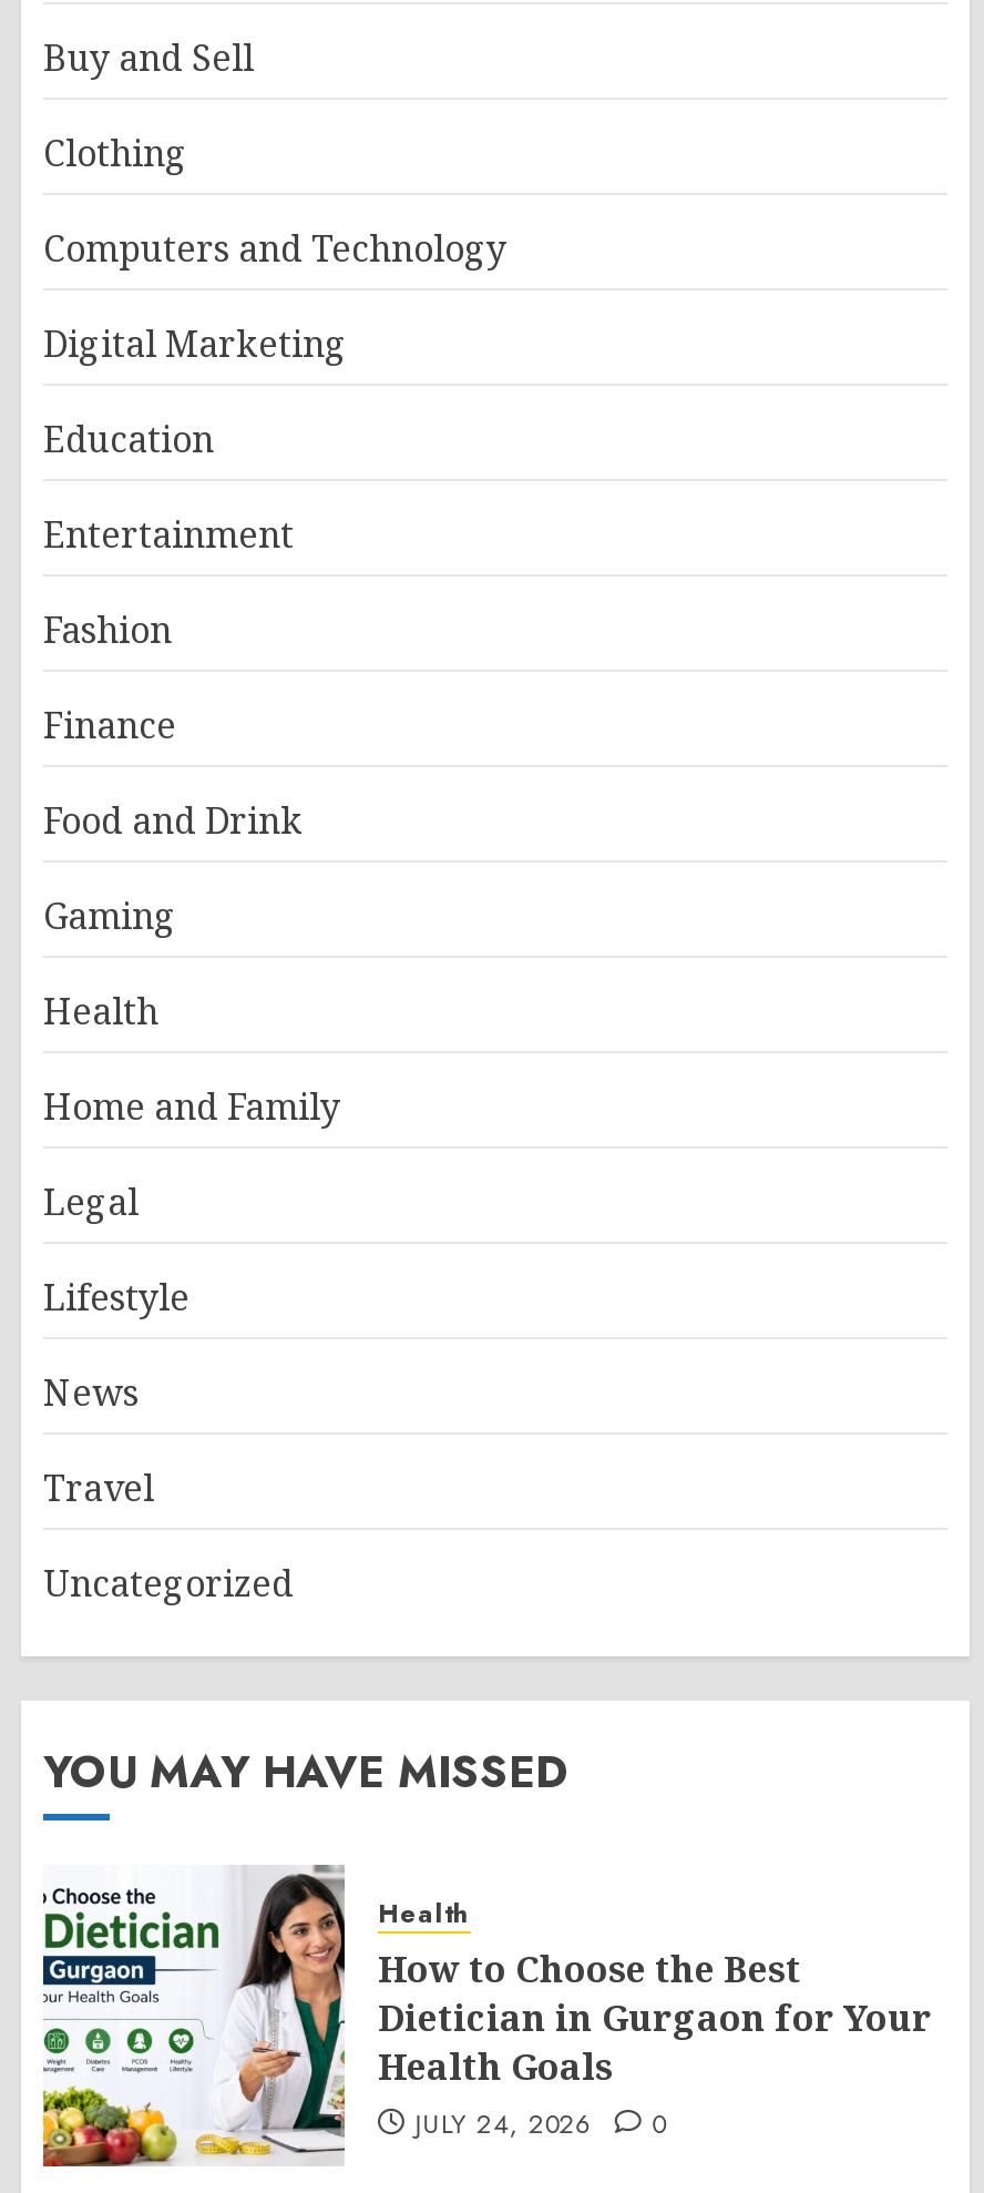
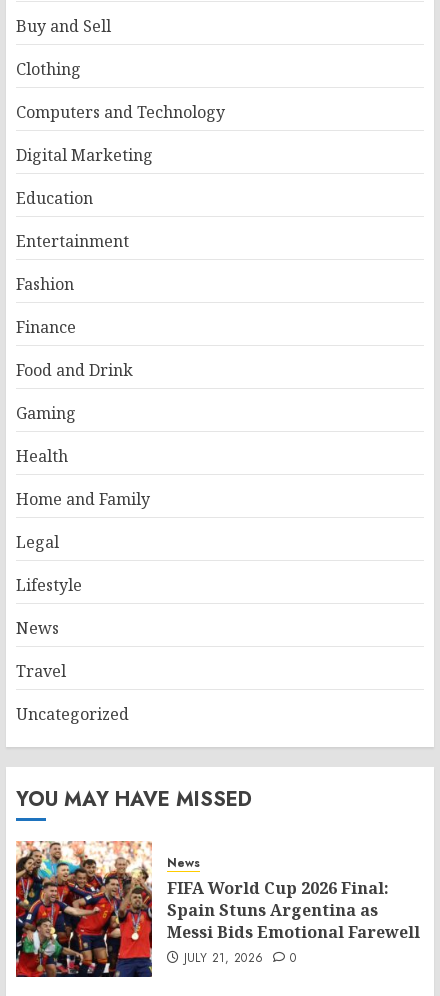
- [image]
- Health
- How to Choose the Best
- Dietician in Gurgaon for Your
- Health Goals
- JULY 24, 2026
+ [image]
+ News
+ FIFA World Cup 2026 Final:
+ Spain Stuns Argentina as
+ Messi Bids Emotional Farewell
+ JULY 21, 2026
